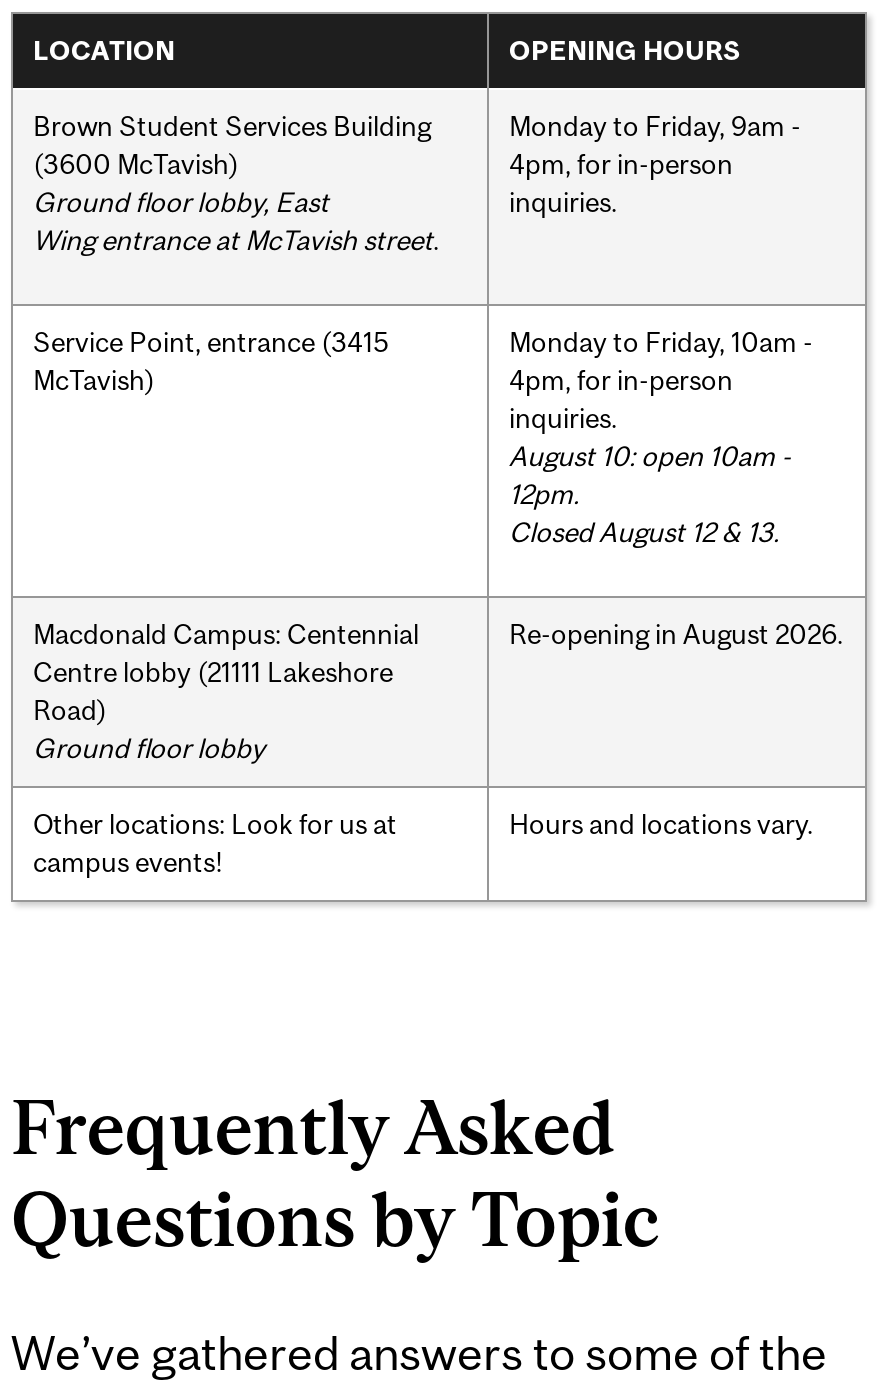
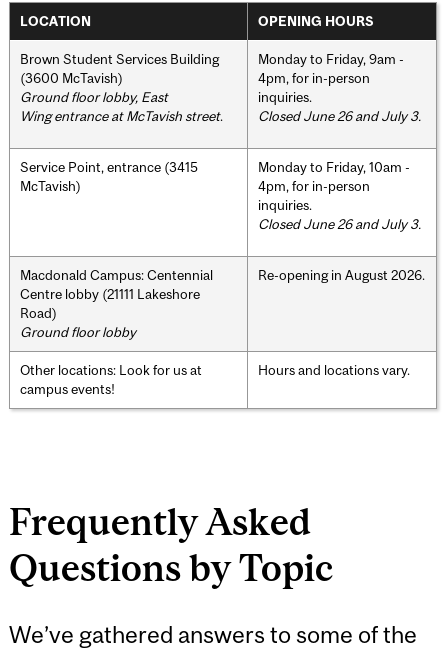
+ Closed June 26 and July 3.

- August 10: open 10am -
- 12pm.
- Closed August 12 & 13.
+ Closed June 26 and July 3.
